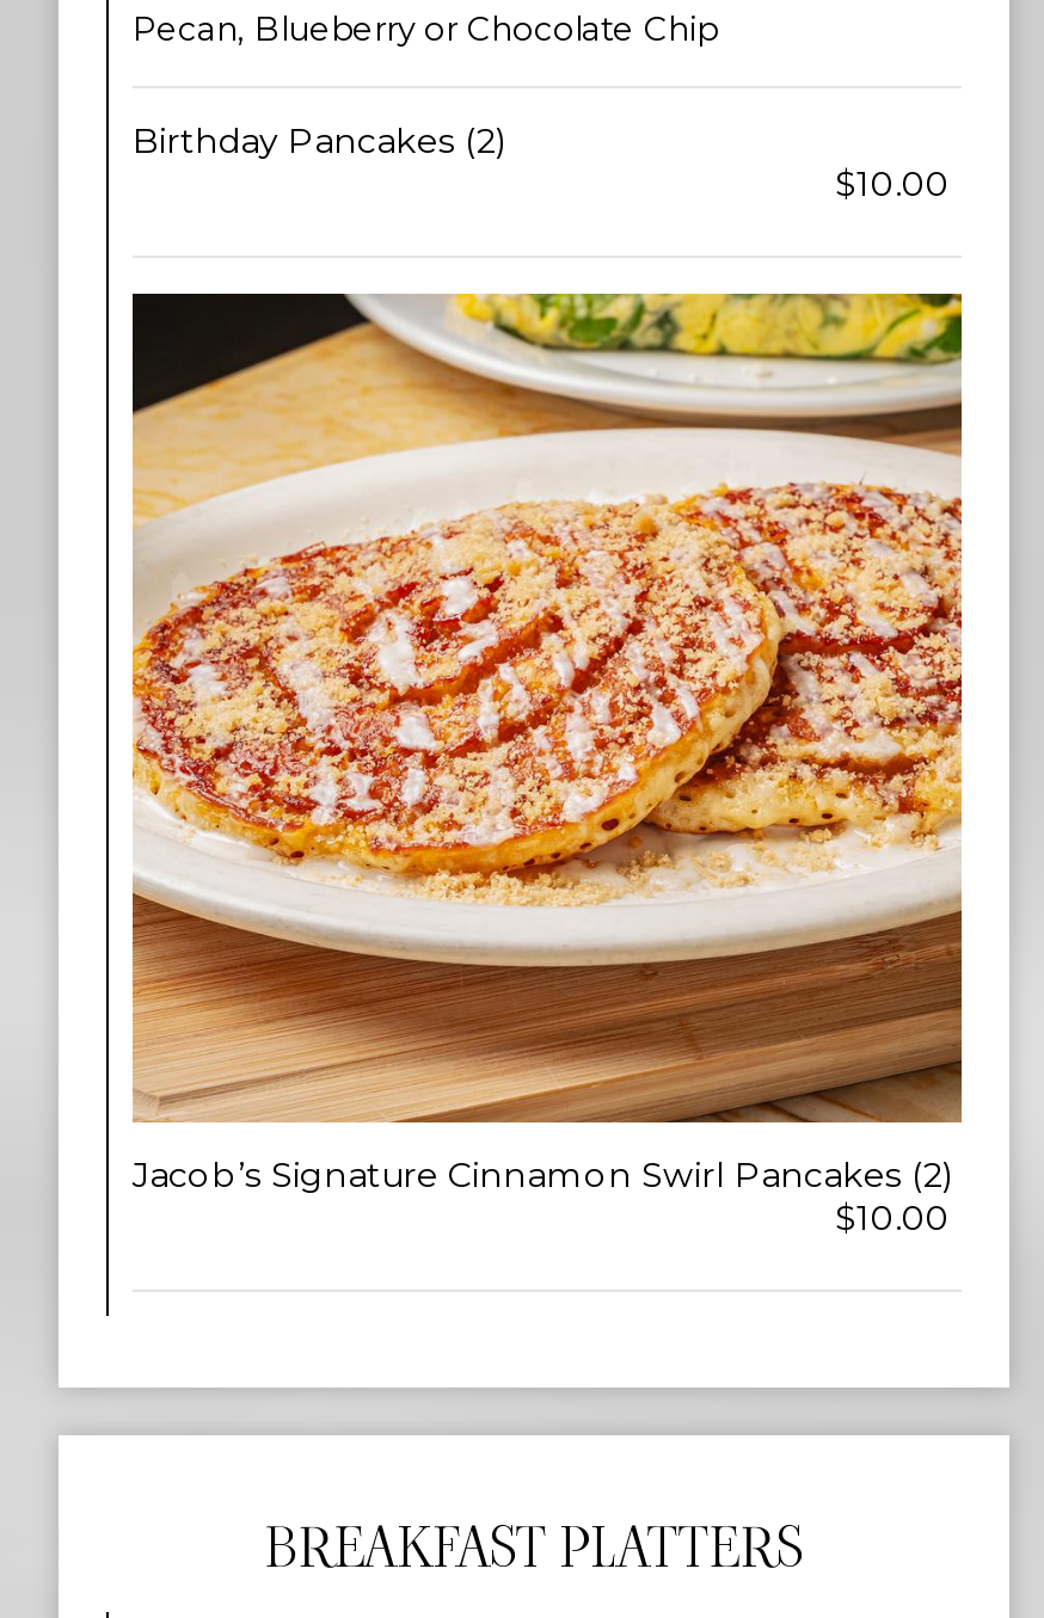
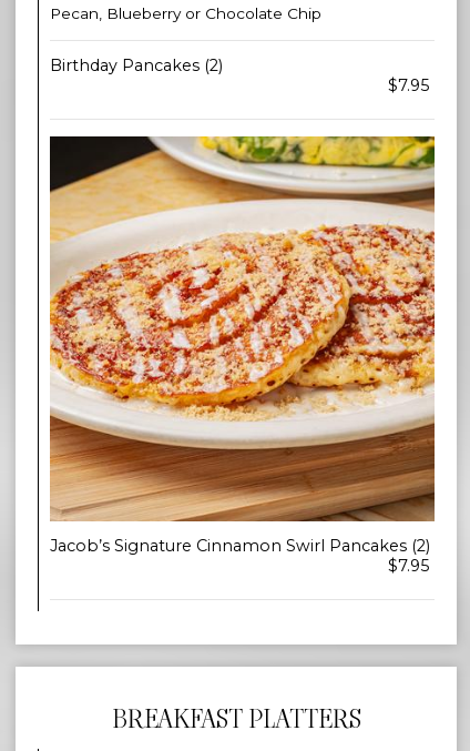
- $10.00
+ $7.95

- $10.00
+ $7.95
